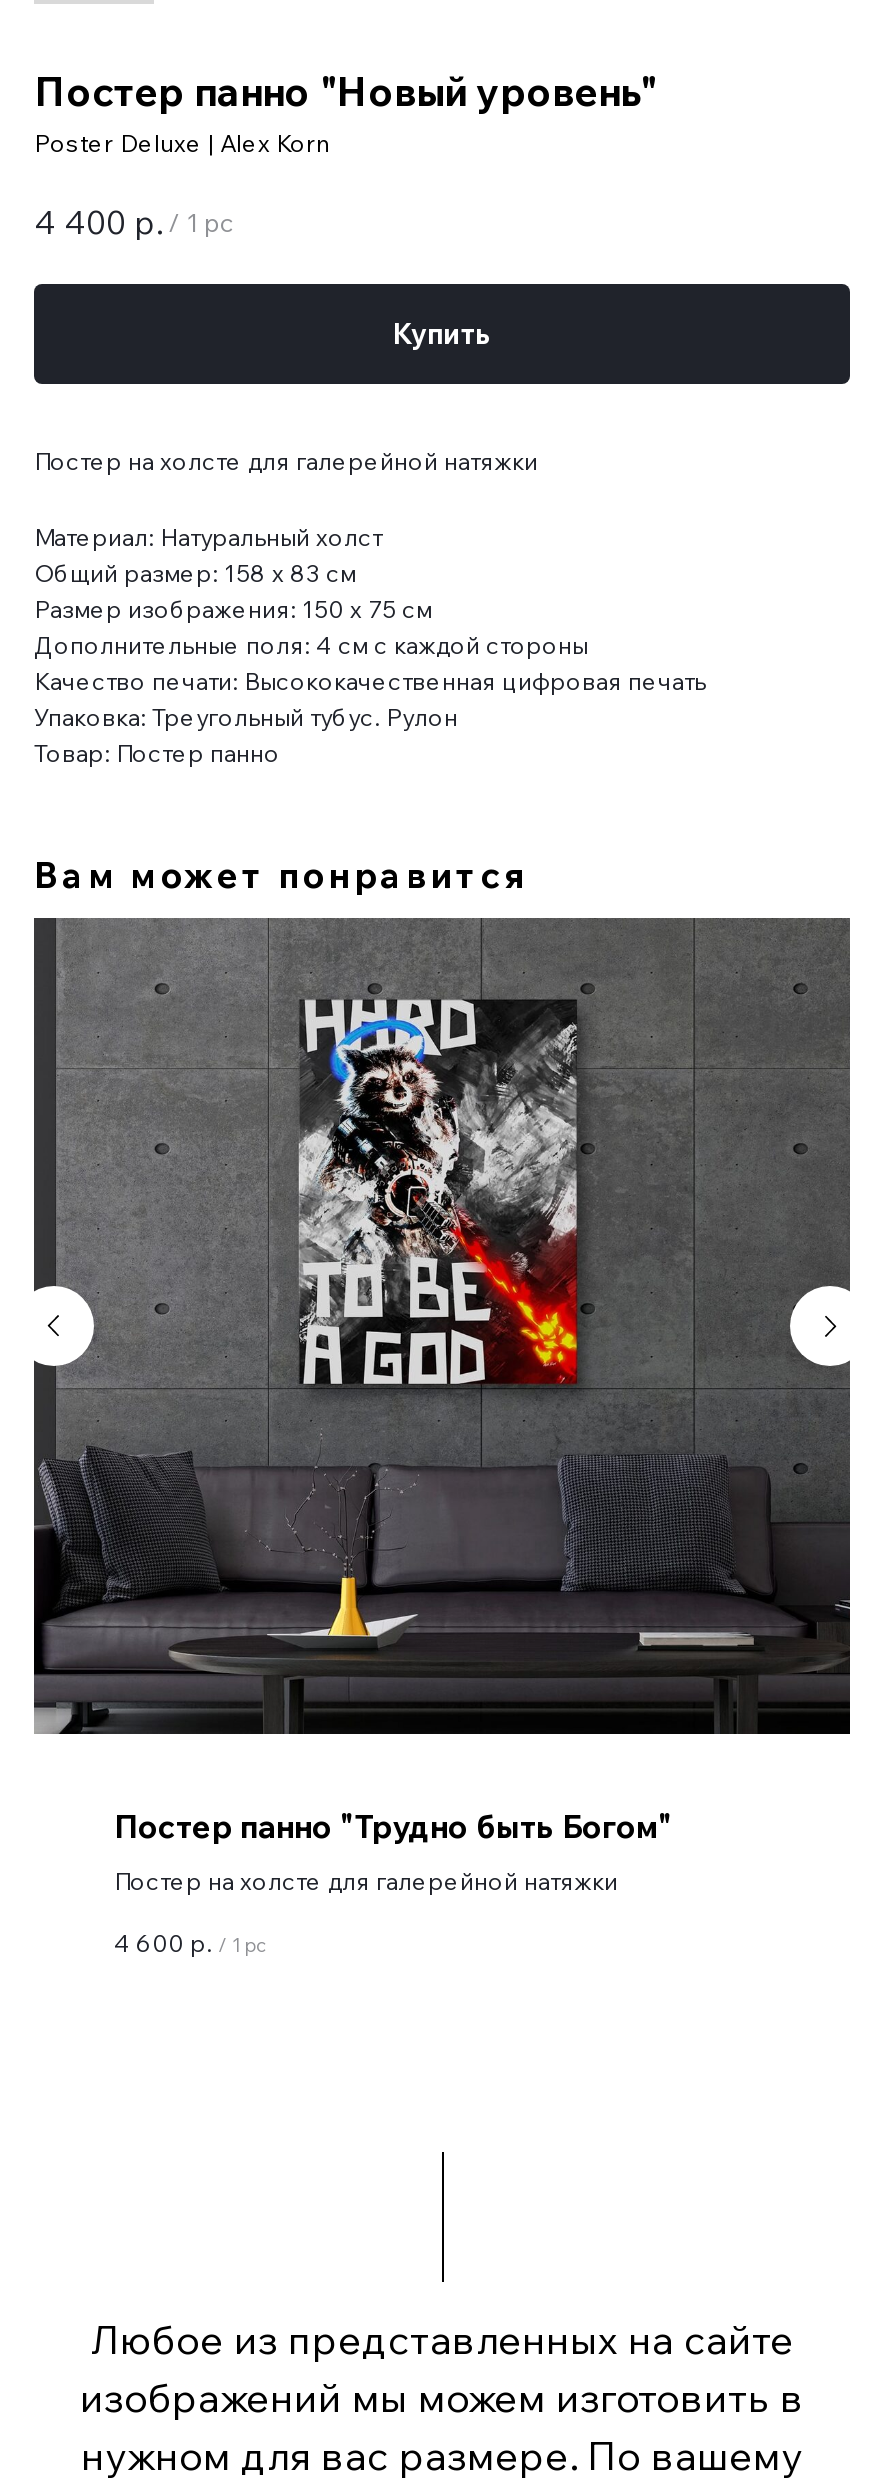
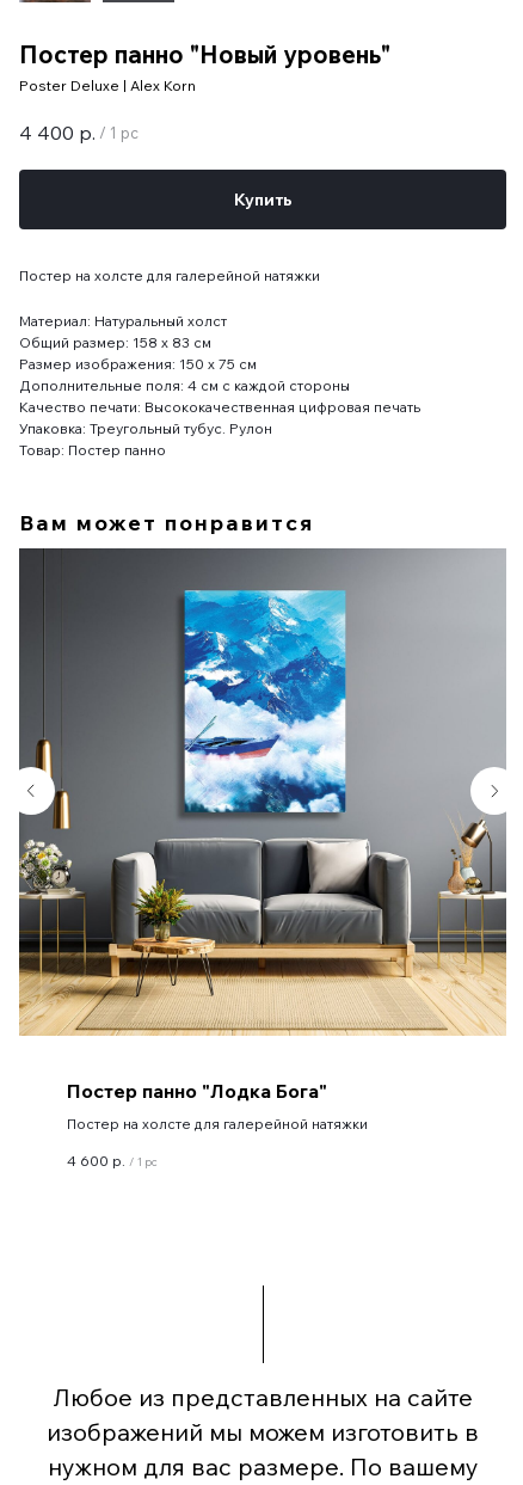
- [image]
- Постер панно "Трудно быть Богом"
+ [image]
+ Постер панно "Лодка Бога"
